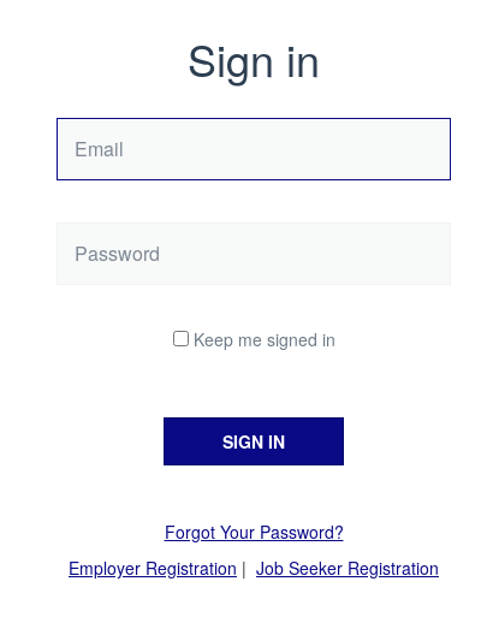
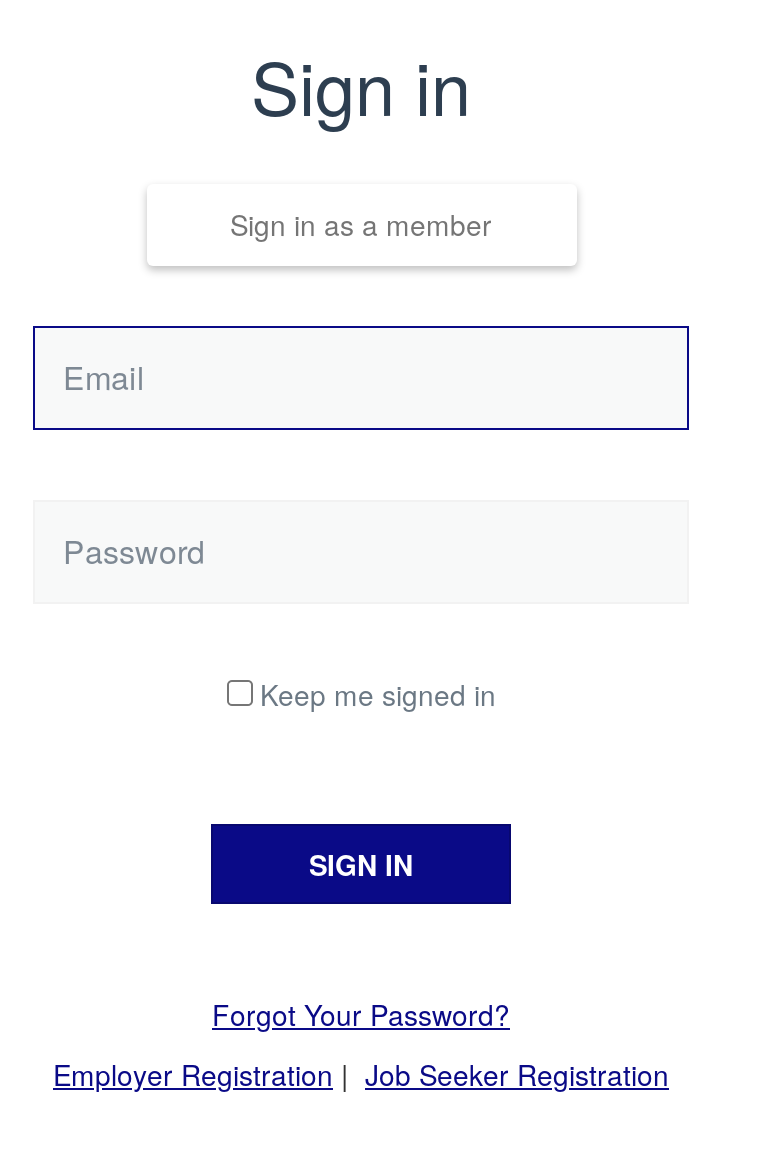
+ Sign in as a member
